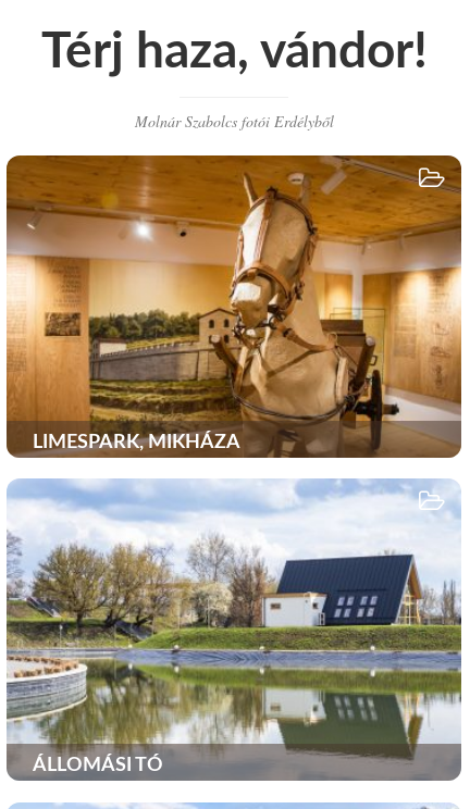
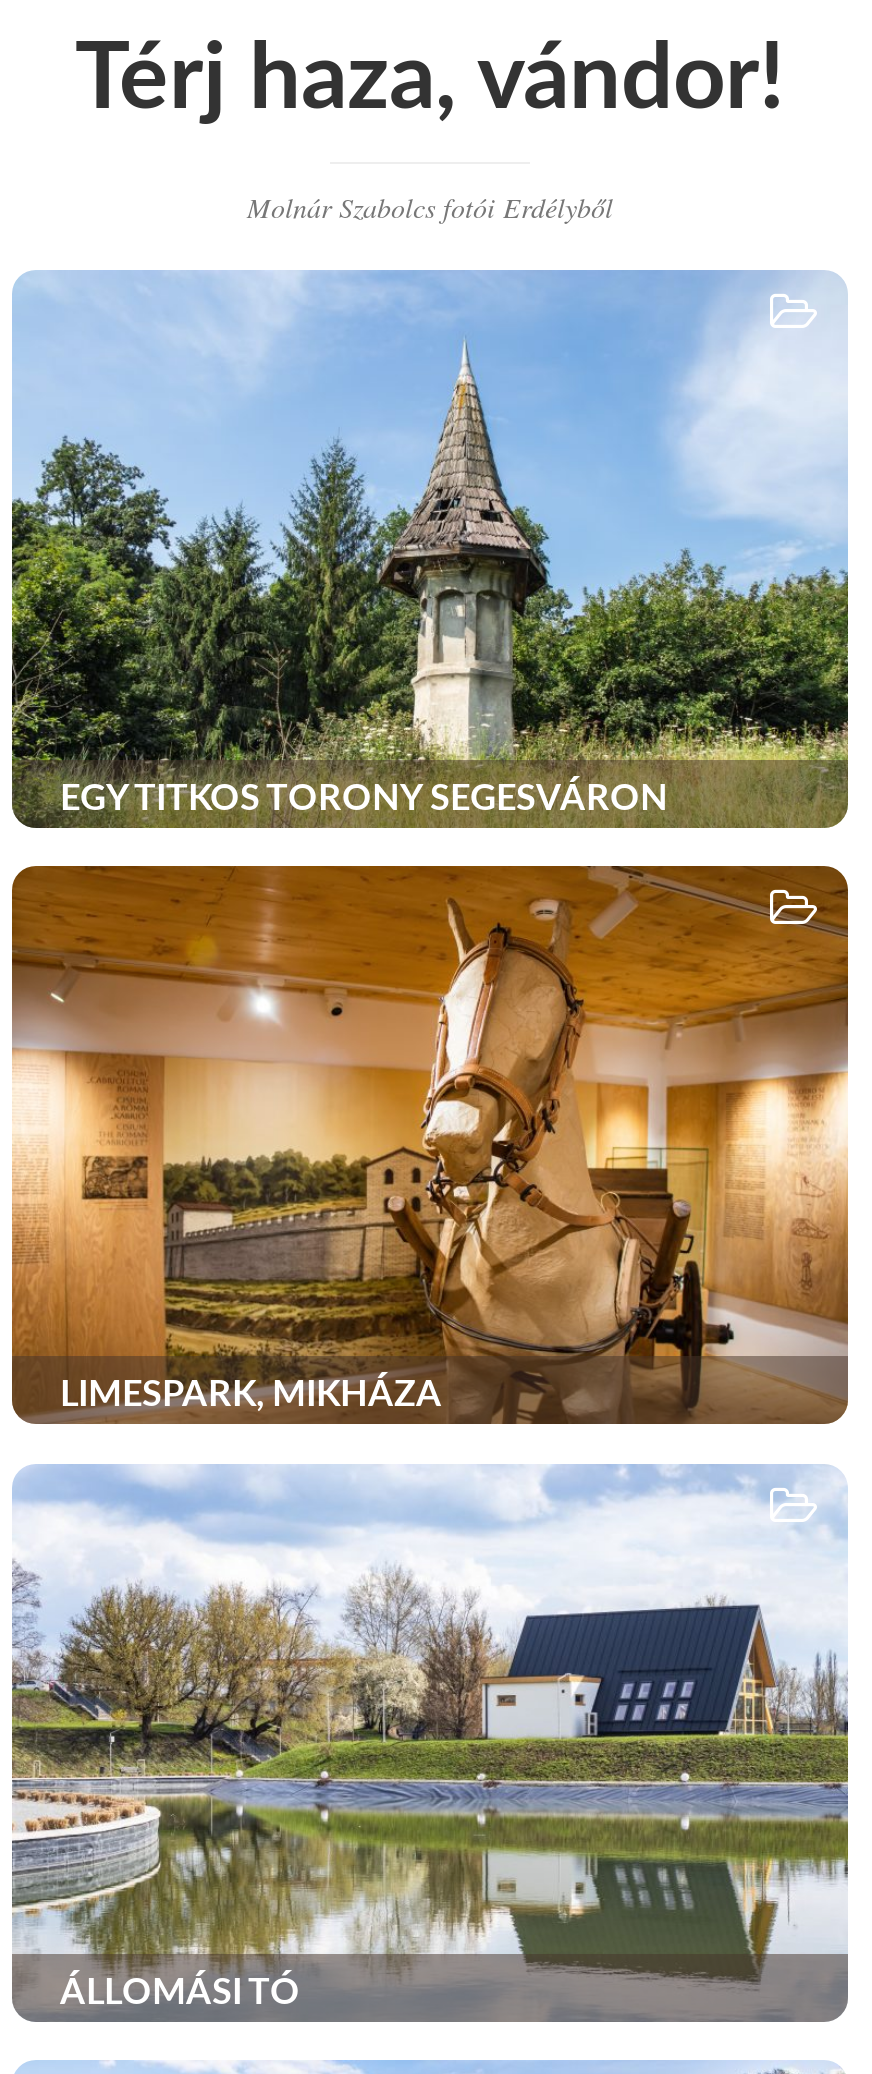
+ [image]
+ EGY TITKOS TORONY SEGESVÁRON
